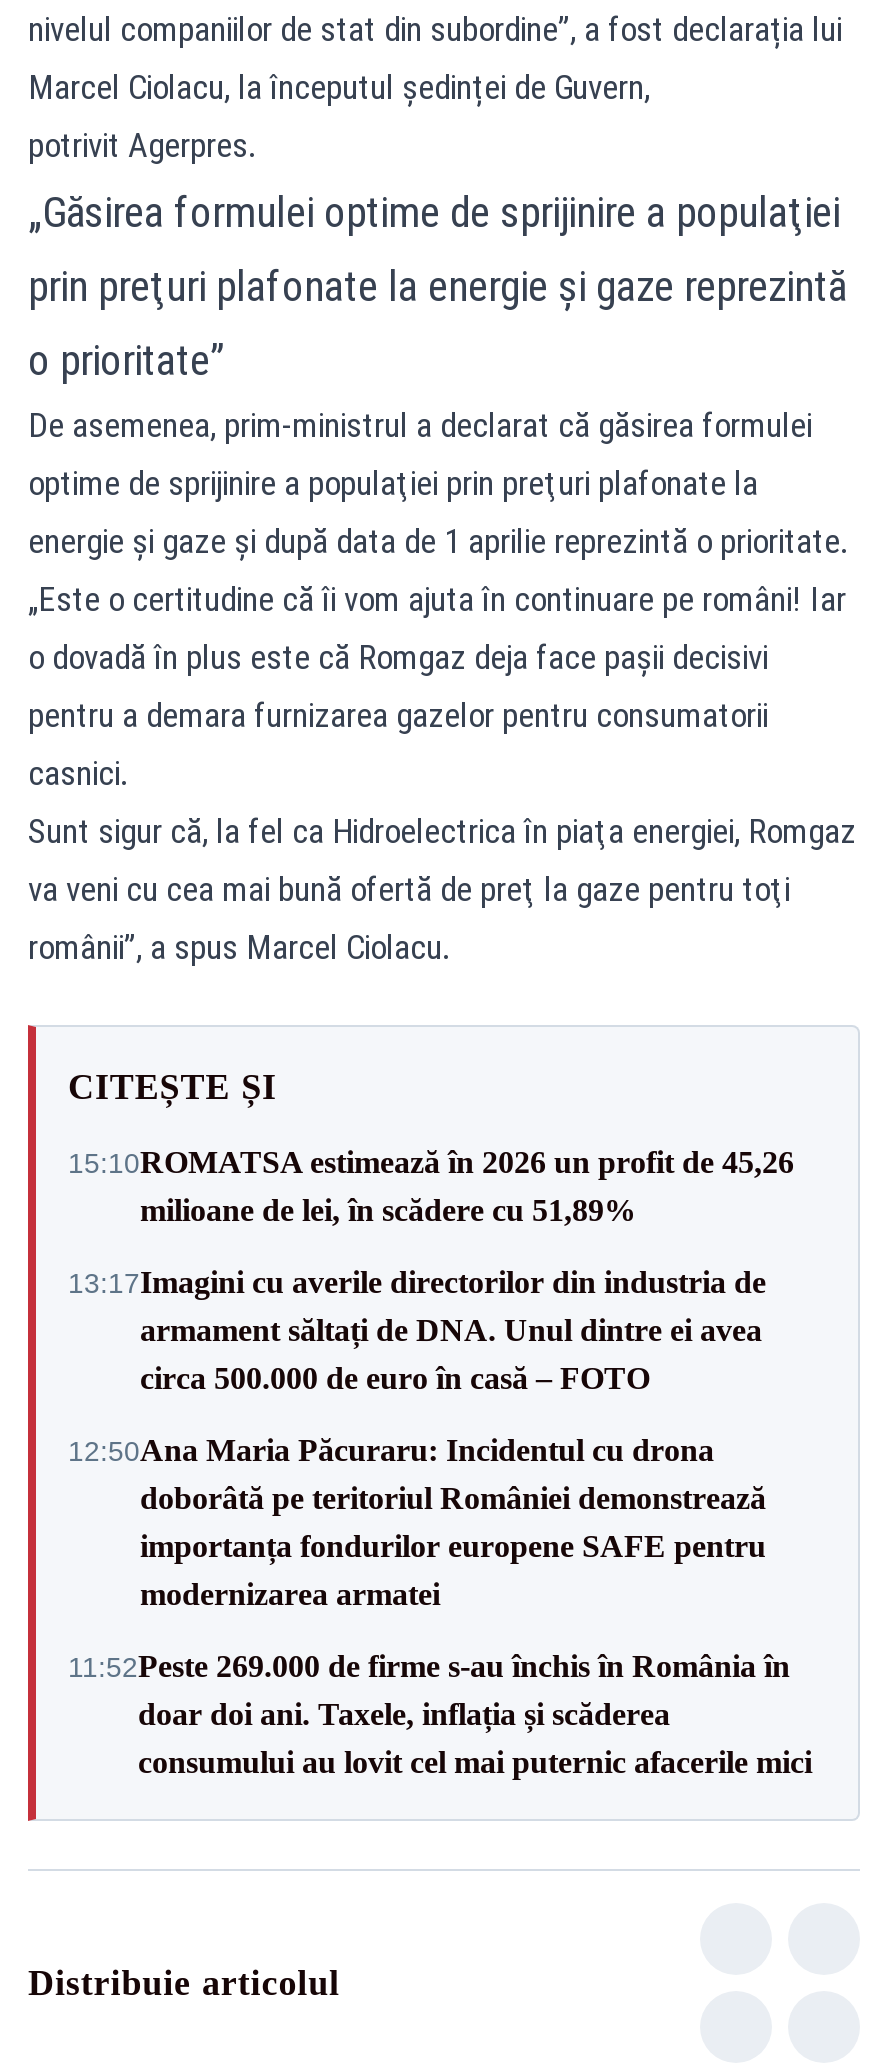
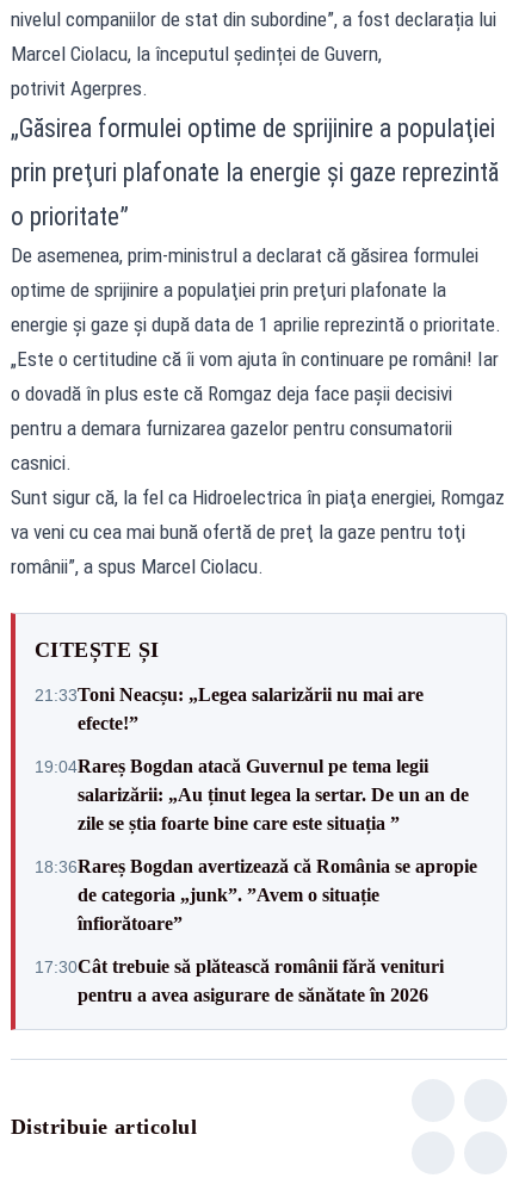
- 15:10ROMATSA estimează în 2026 un profit de 45,26
- milioane de lei, în scădere cu 51,89%
+ 21:33Toni Neacșu: „Legea salarizării nu mai are
+ efecte!”

- 13:17Imagini cu averile directorilor din industria de
- armament săltați de DNA. Unul dintre ei avea
- circa 500.000 de euro în casă – FOTO
+ 19:04Rareș Bogdan atacă Guvernul pe tema legii
+ salarizării: „Au ținut legea la sertar. De un an de
+ zile se știa foarte bine care este situația ”

- 12:50Ana Maria Păcuraru: Incidentul cu drona
- doborâtă pe teritoriul României demonstrează
- importanța fondurilor europene SAFE pentru
- modernizarea armatei
+ 18:36Rareș Bogdan avertizează că România se apropie
+ de categoria „junk”. ”Avem o situație
+ înfiorătoare”

- 11:52Peste 269.000 de firme s-au închis în România în
- doar doi ani. Taxele, inflația și scăderea
- consumului au lovit cel mai puternic afacerile mici
+ 17:30Cât trebuie să plătească românii fără venituri
+ pentru a avea asigurare de sănătate în 2026
